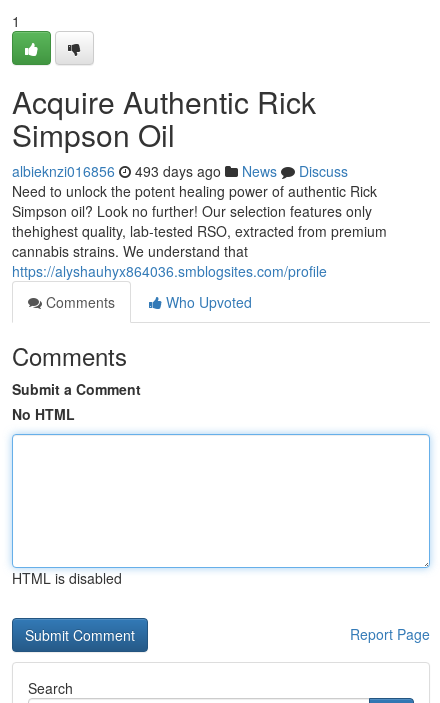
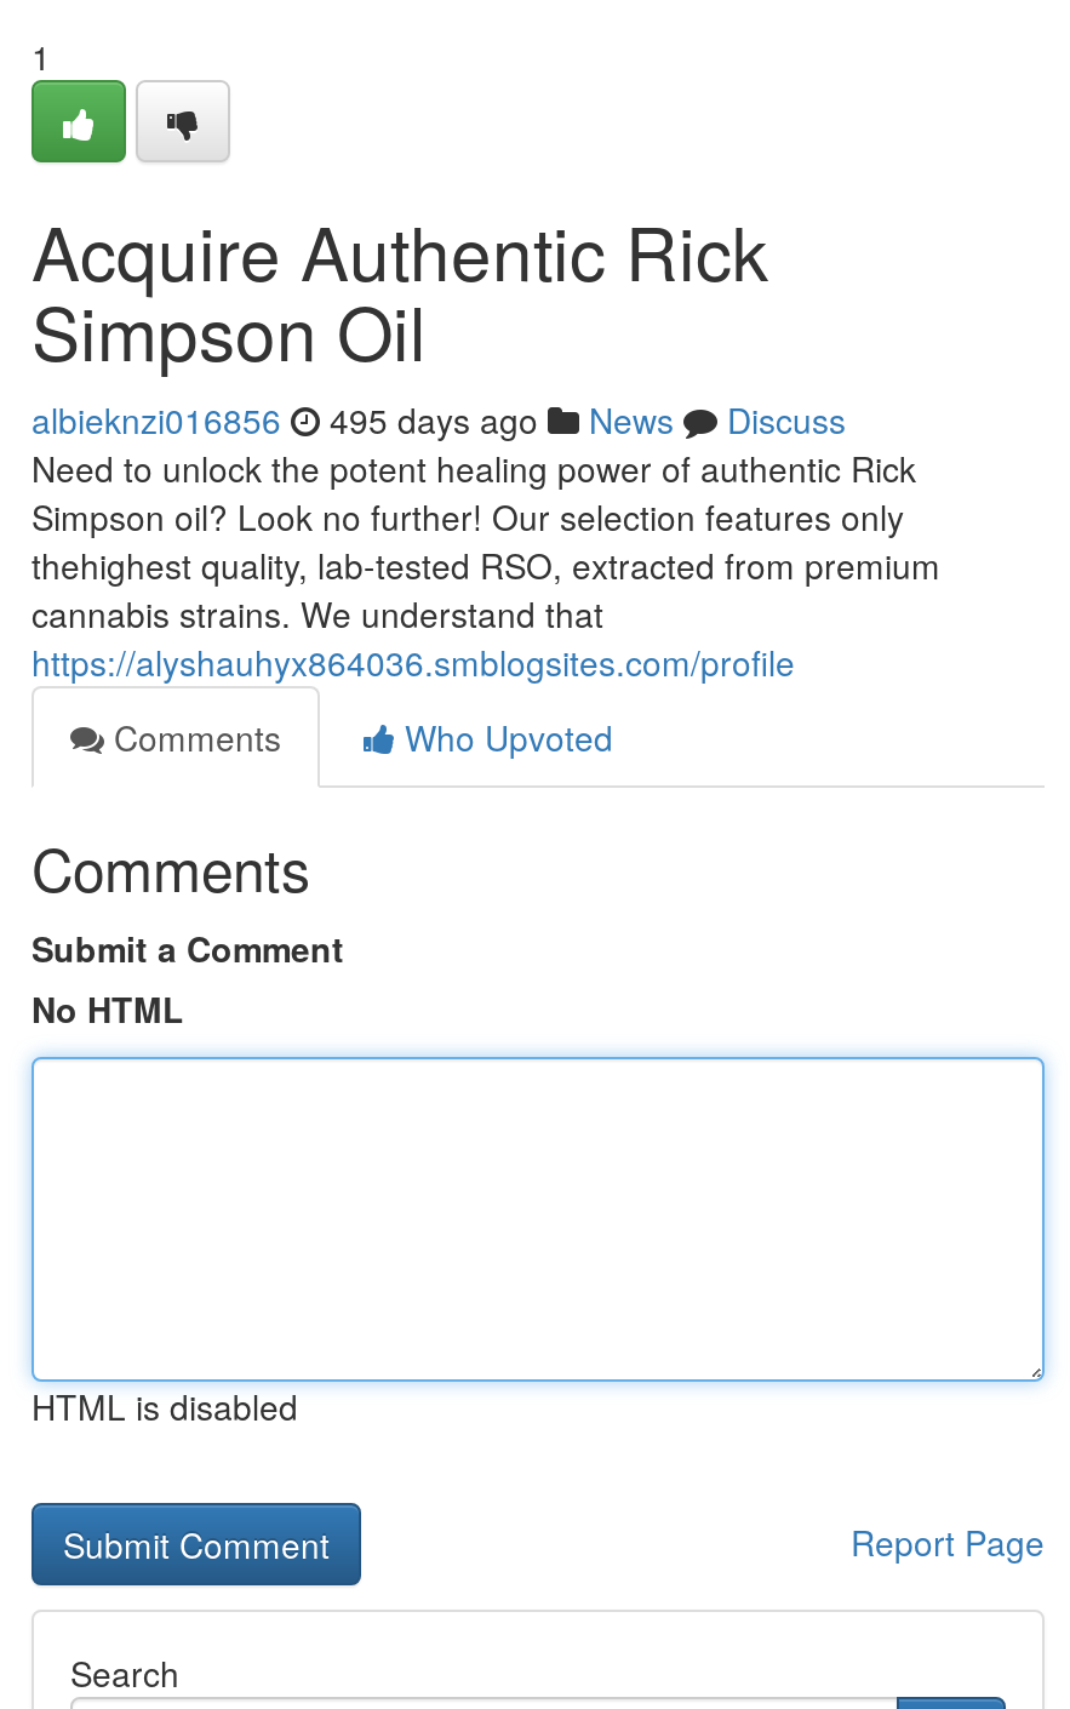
- albieknzi016856 493 days ago News Discuss
+ albieknzi016856 495 days ago News Discuss
